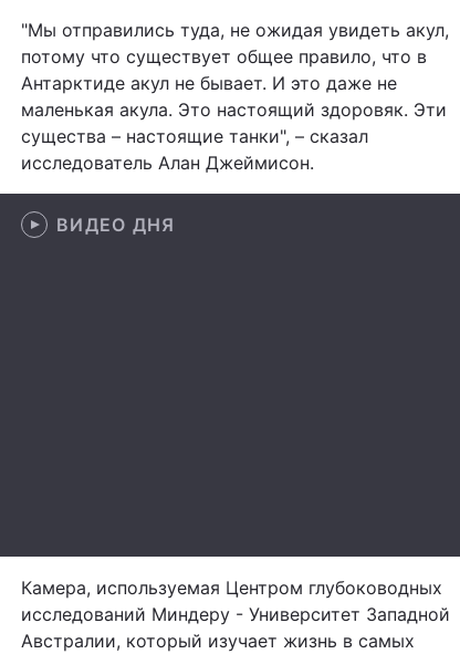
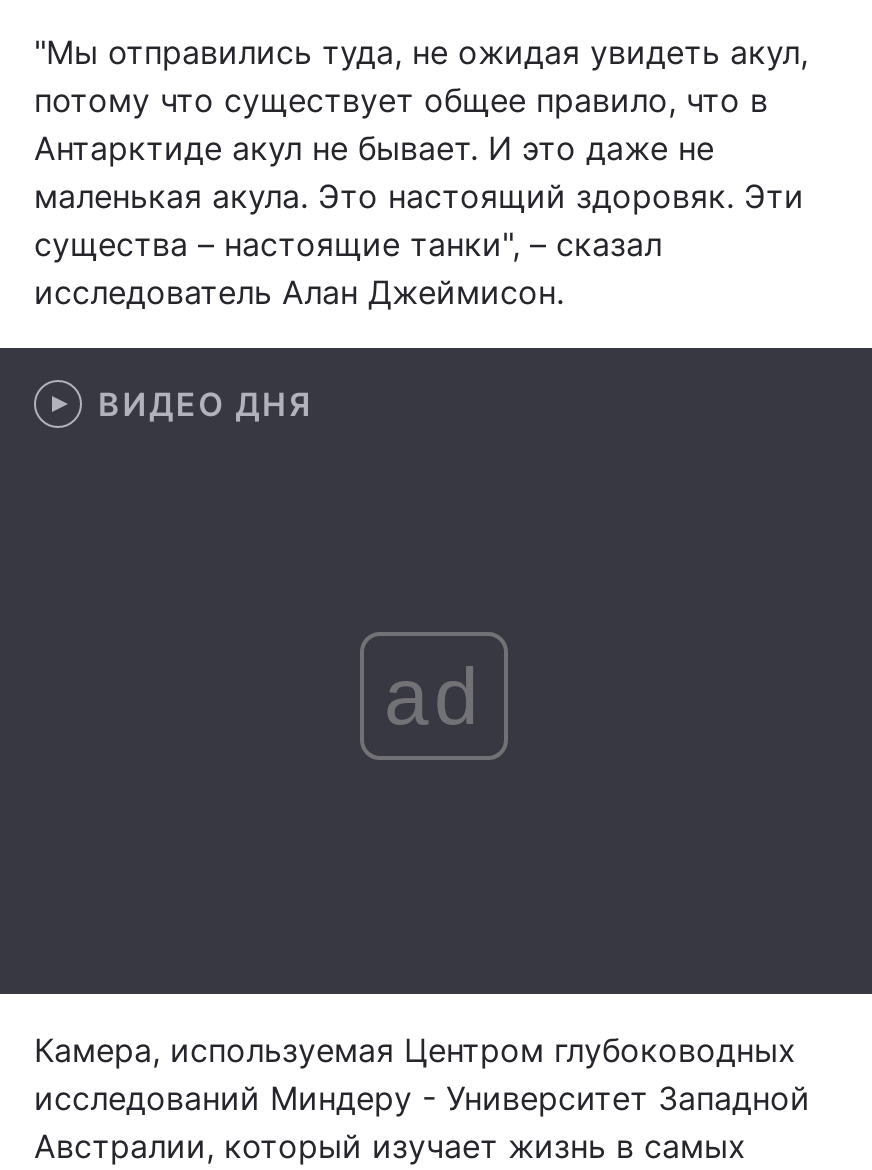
+ ad
